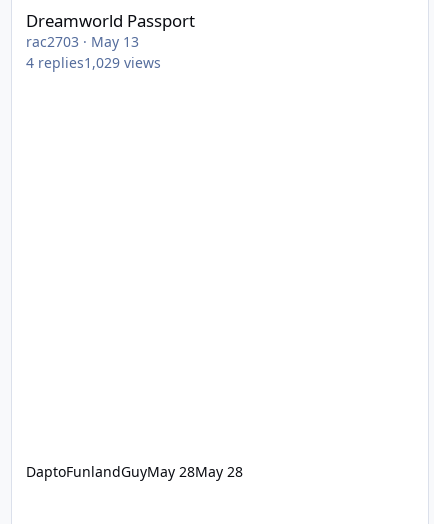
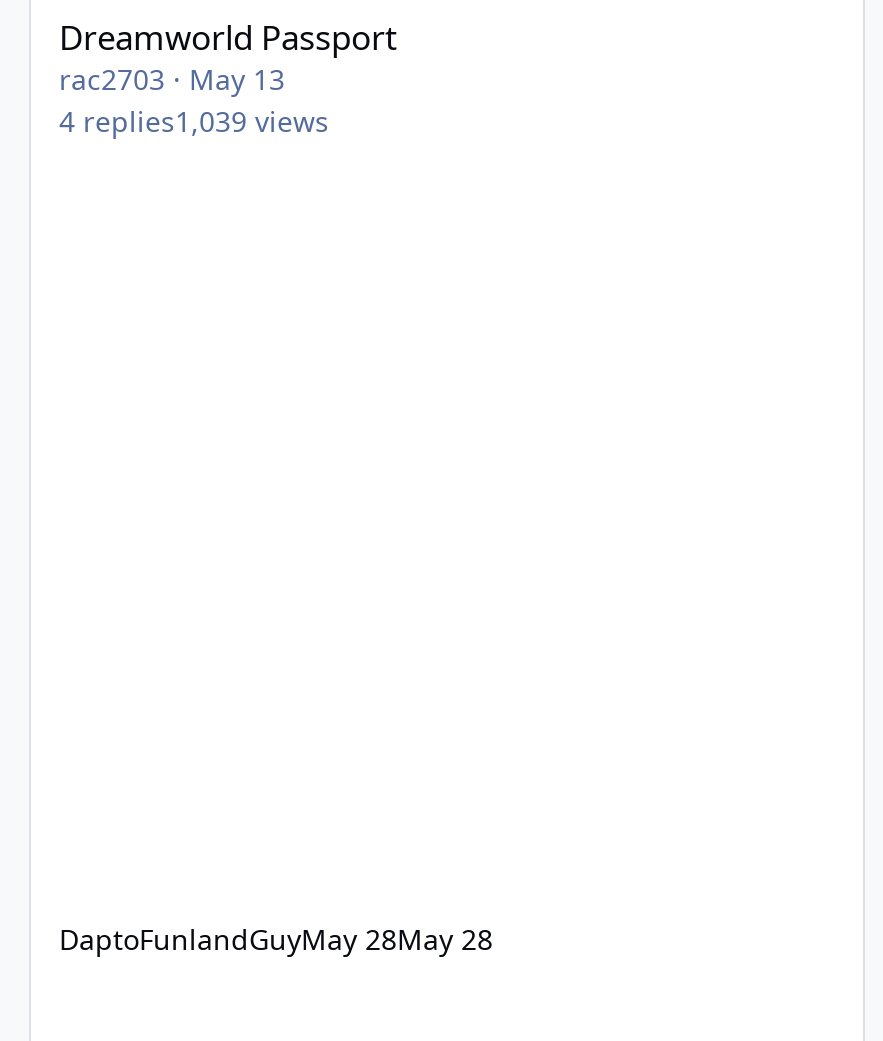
- 4 replies1,029 views
+ 4 replies1,039 views
